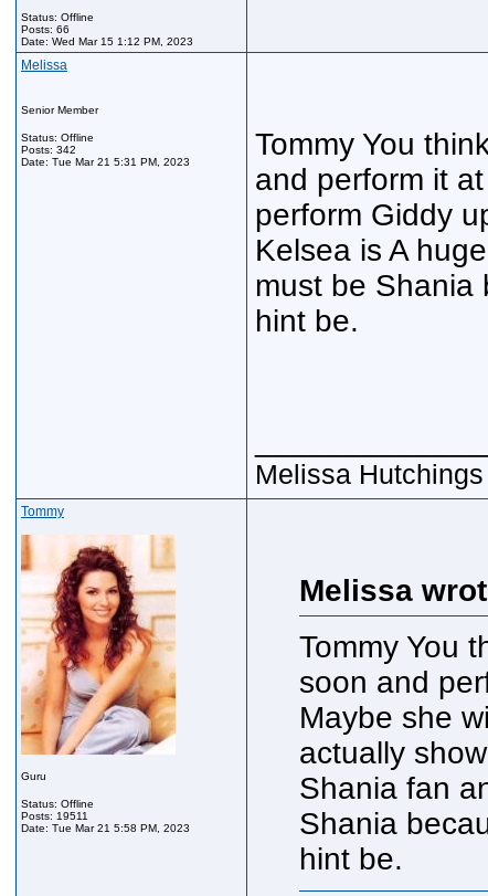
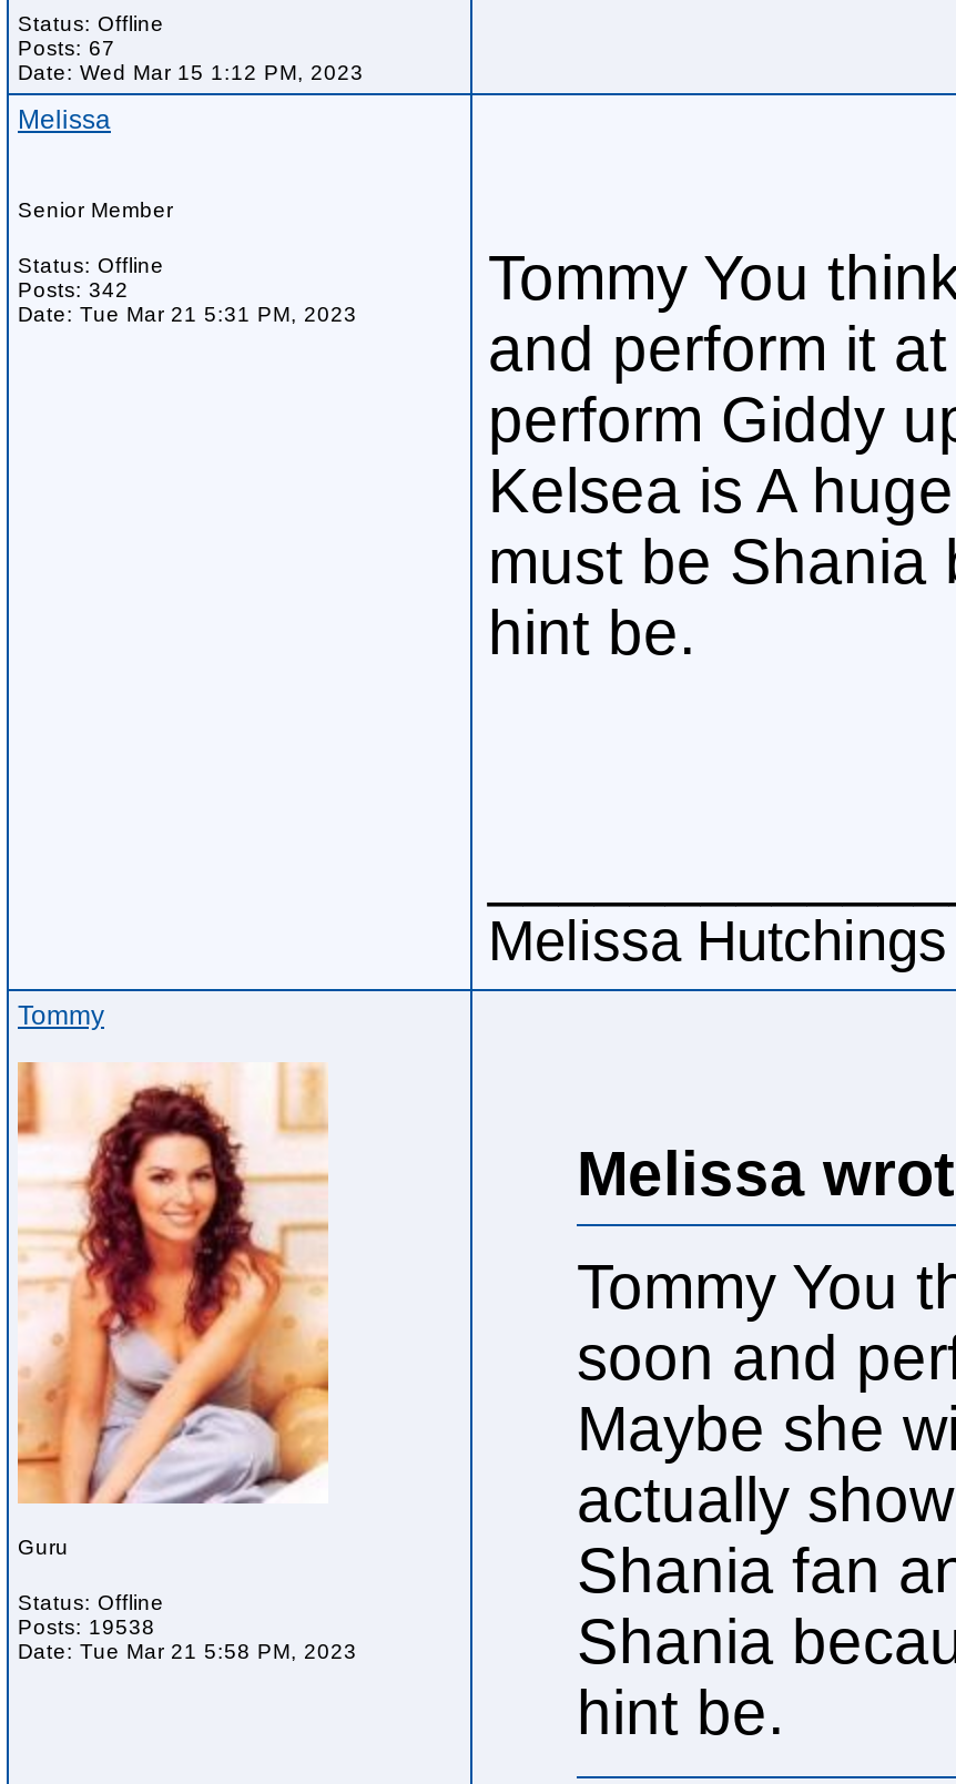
- Posts: 66
+ Posts: 67

- Posts: 19511
+ Posts: 19538
